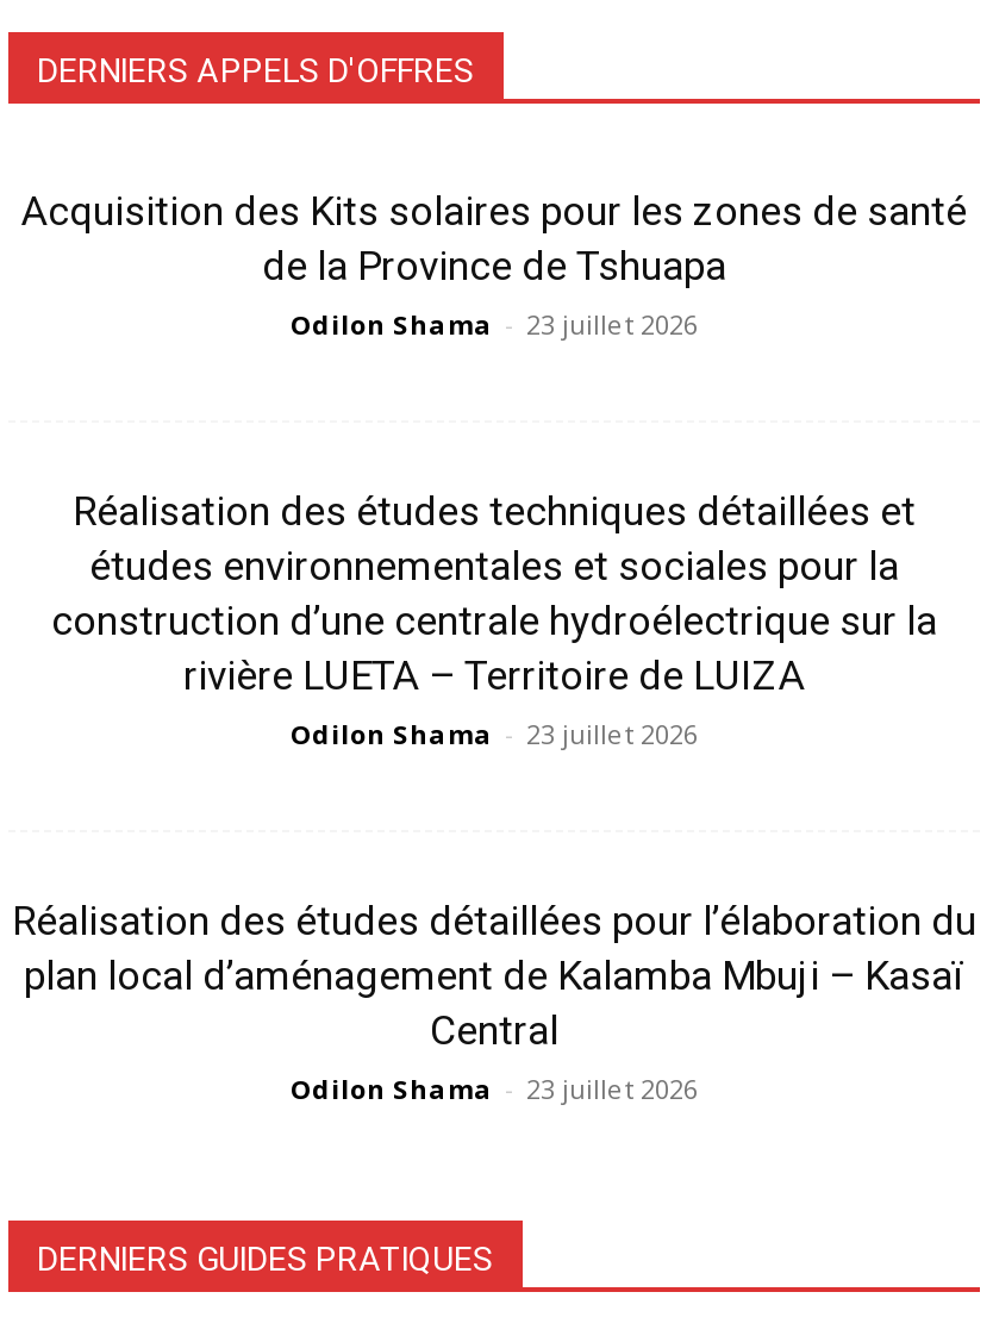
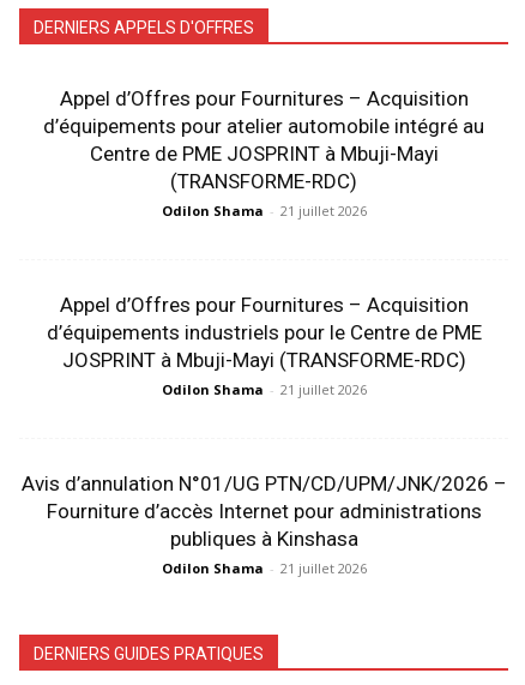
- Acquisition des Kits solaires pour les zones de santé
- de la Province de Tshuapa
- Odilon Shama - 23 juillet 2026
+ Appel d’Offres pour Fournitures – Acquisition
+ d’équipements pour atelier automobile intégré au
+ Centre de PME JOSPRINT à Mbuji-Mayi
+ (TRANSFORME-RDC)
+ Odilon Shama - 21 juillet 2026

- Réalisation des études techniques détaillées et
- études environnementales et sociales pour la
- construction d’une centrale hydroélectrique sur la
- rivière LUETA – Territoire de LUIZA
- Odilon Shama - 23 juillet 2026
+ Appel d’Offres pour Fournitures – Acquisition
+ d’équipements industriels pour le Centre de PME
+ JOSPRINT à Mbuji-Mayi (TRANSFORME-RDC)
+ Odilon Shama - 21 juillet 2026

- Réalisation des études détaillées pour l’élaboration du
- plan local d’aménagement de Kalamba Mbuji – Kasaï
- Central
- Odilon Shama - 23 juillet 2026
+ Avis d’annulation N°01/UG PTN/CD/UPM/JNK/2026 –
+ Fourniture d’accès Internet pour administrations
+ publiques à Kinshasa
+ Odilon Shama - 21 juillet 2026
